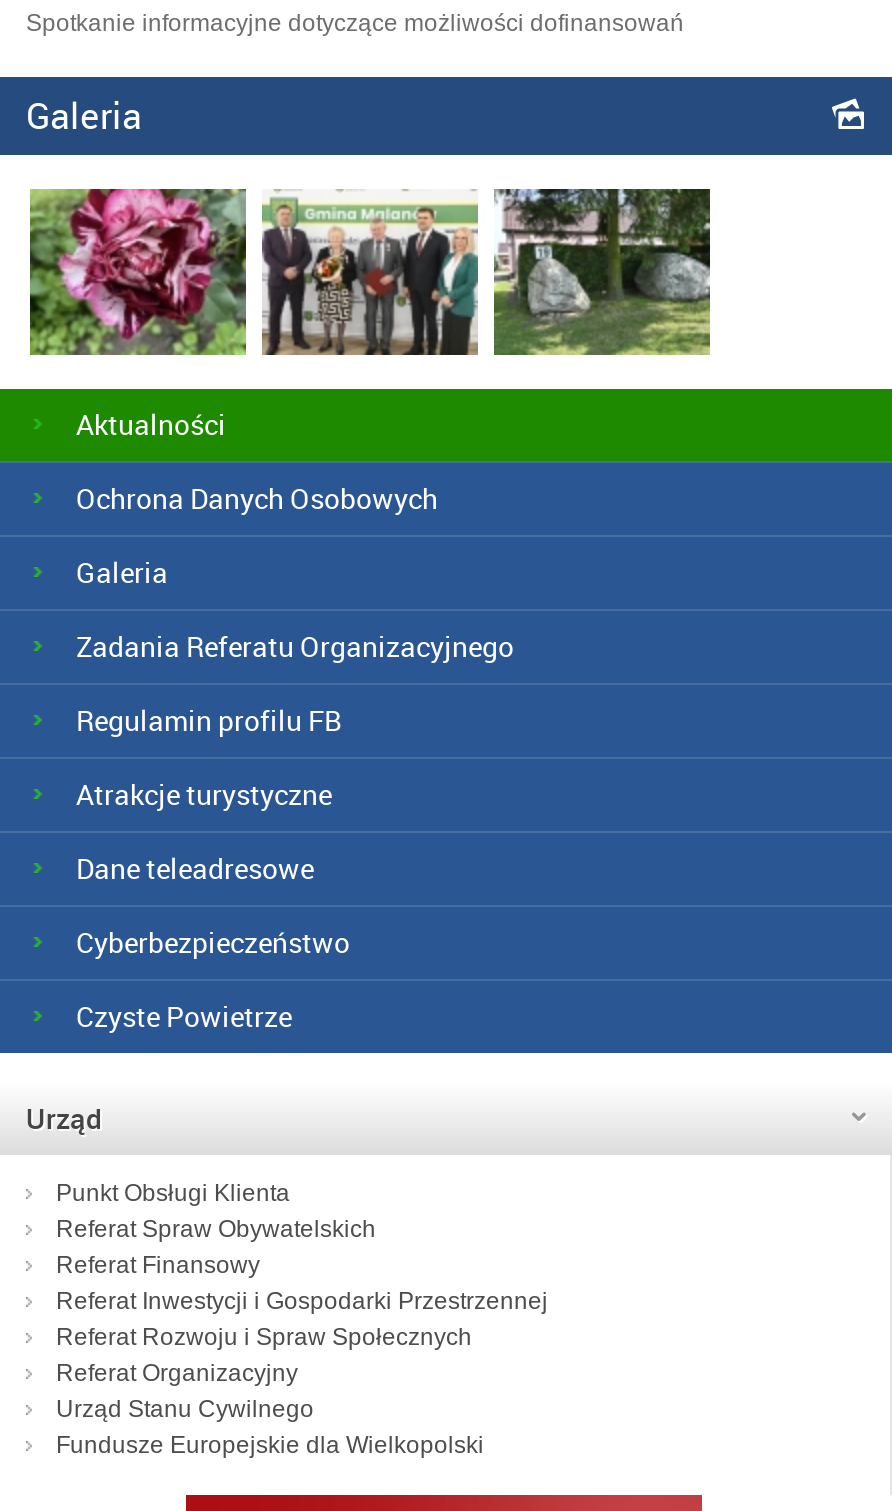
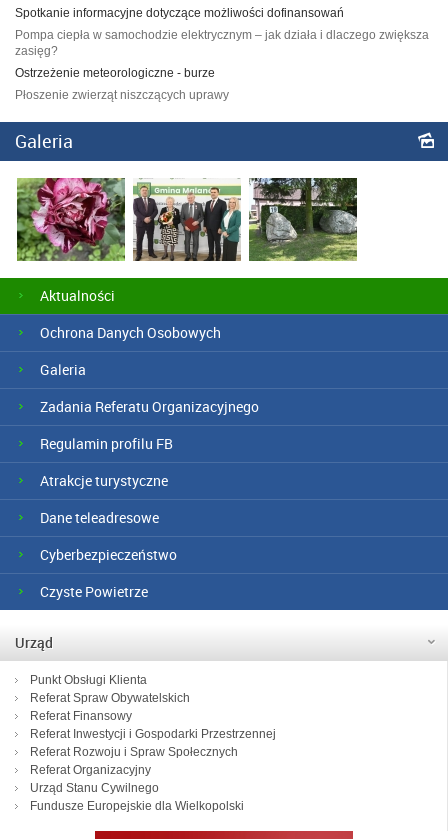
+ Pompa ciepła w samochodzie elektrycznym – jak działa i dlaczego zwiększa
+ zasięg?
+ Ostrzeżenie meteorologiczne - burze
+ Płoszenie zwierząt niszczących uprawy
